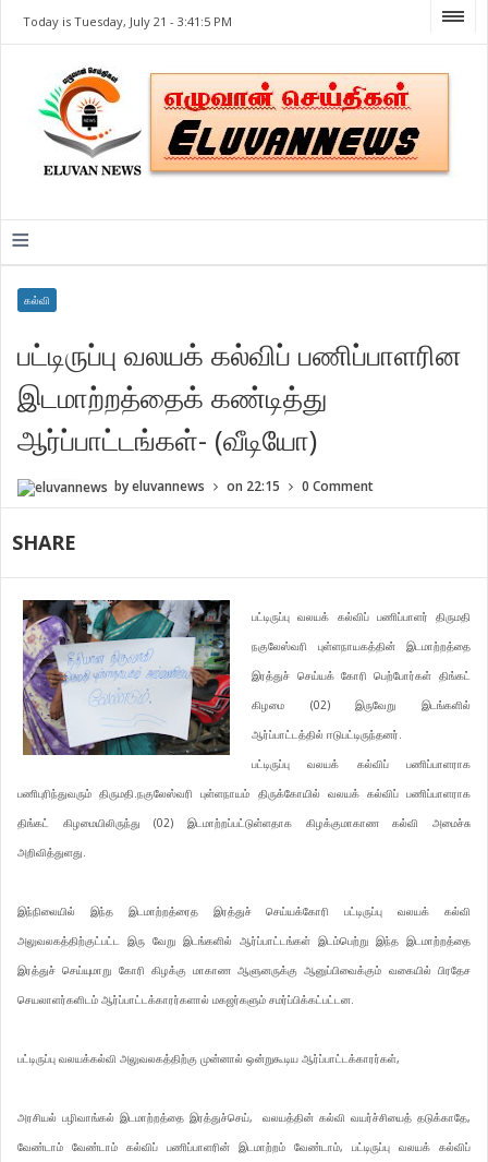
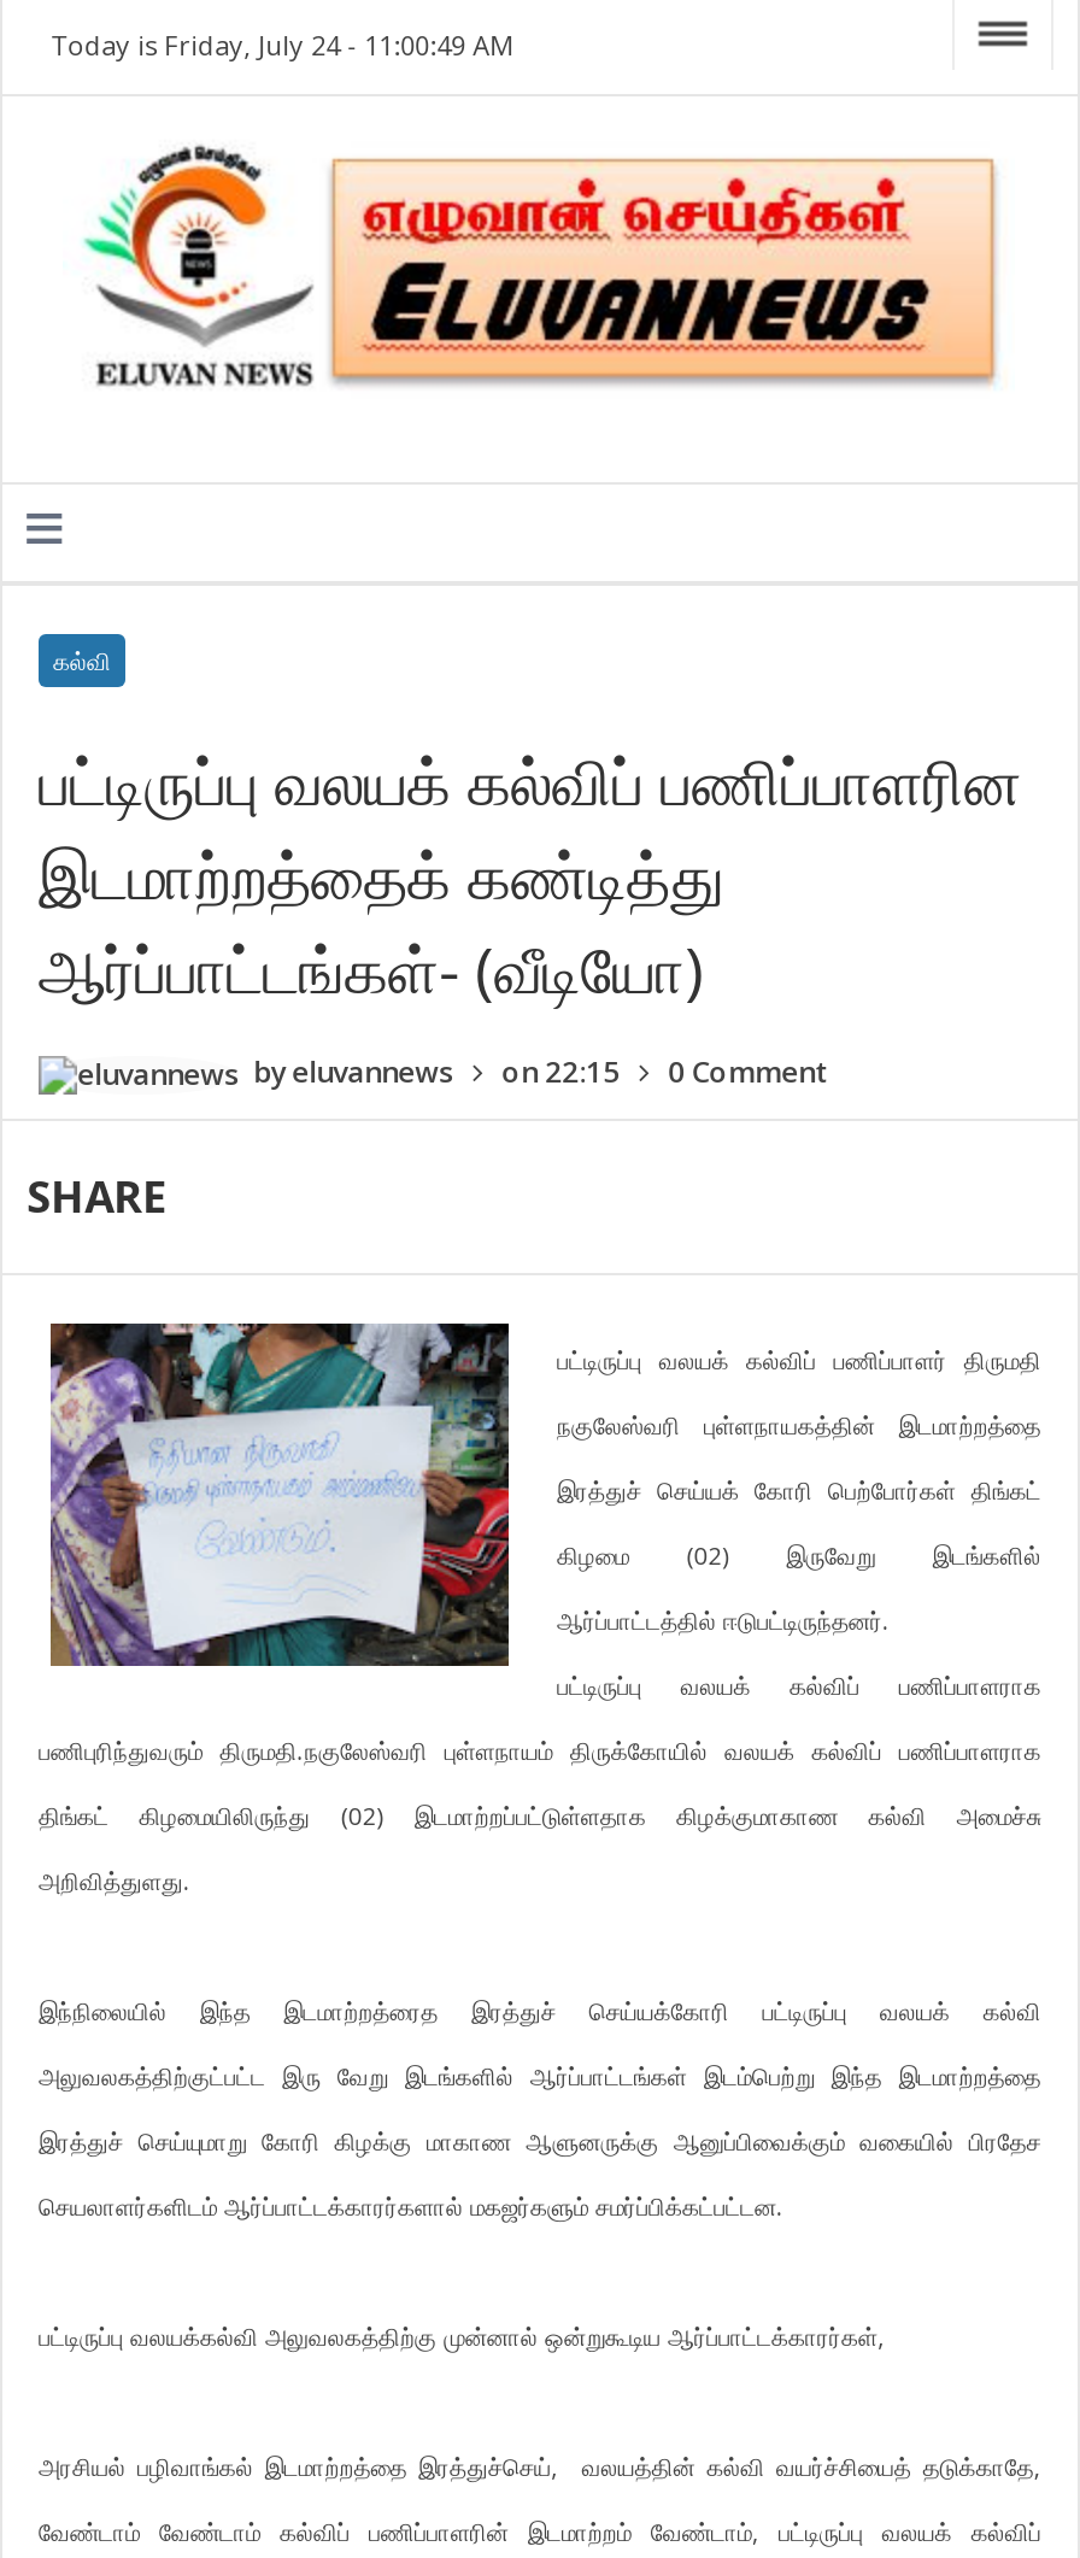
- Today is Tuesday, July 21 - 3:41:5 PM
+ Today is Friday, July 24 - 11:00:49 AM
